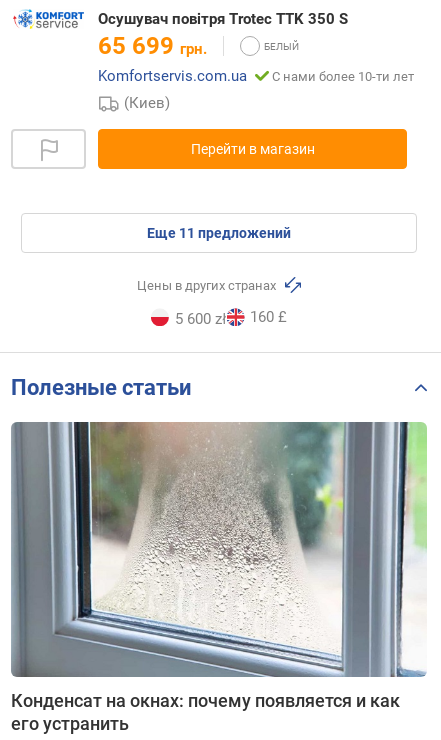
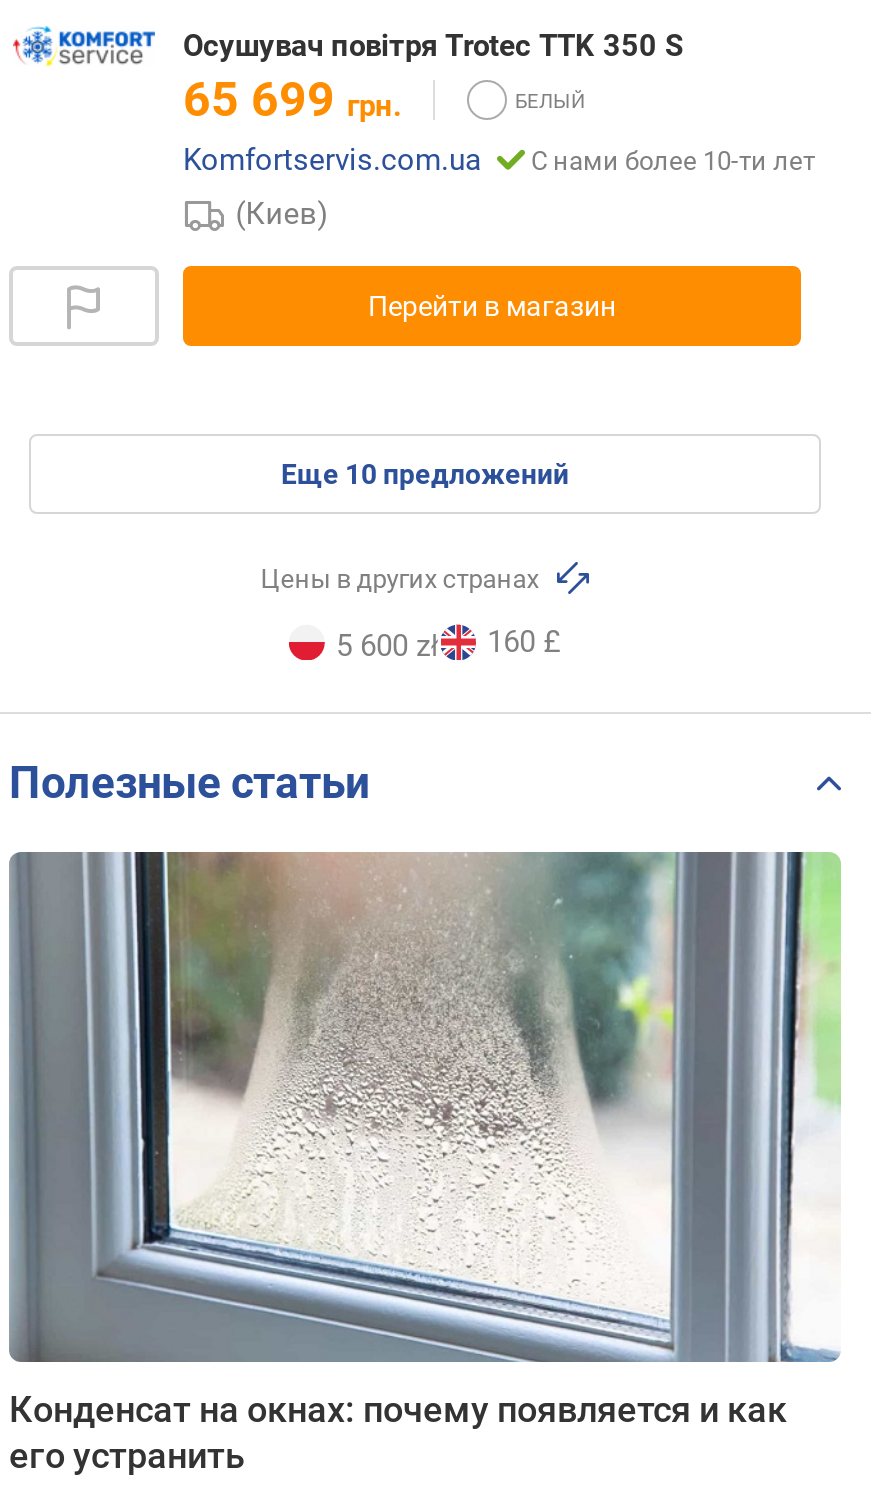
- eще 11 предложений
+ eще 10 предложений
